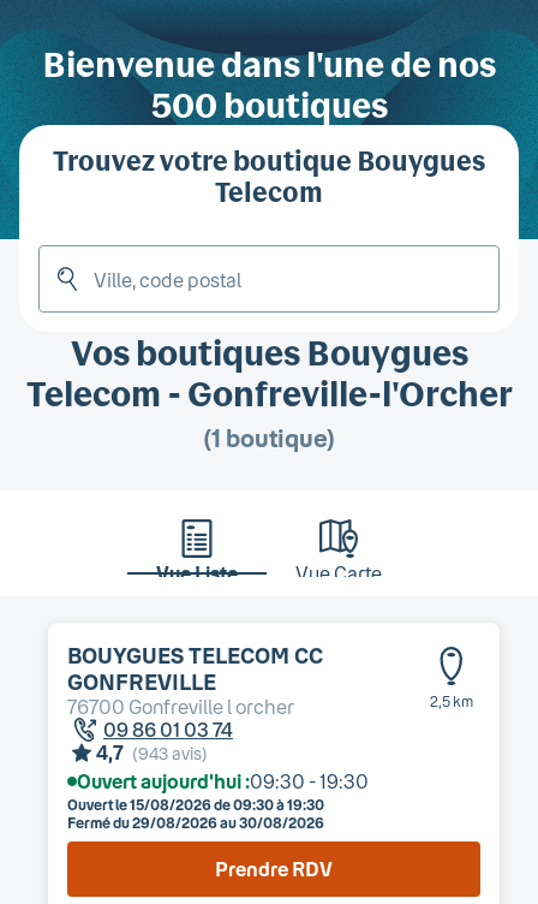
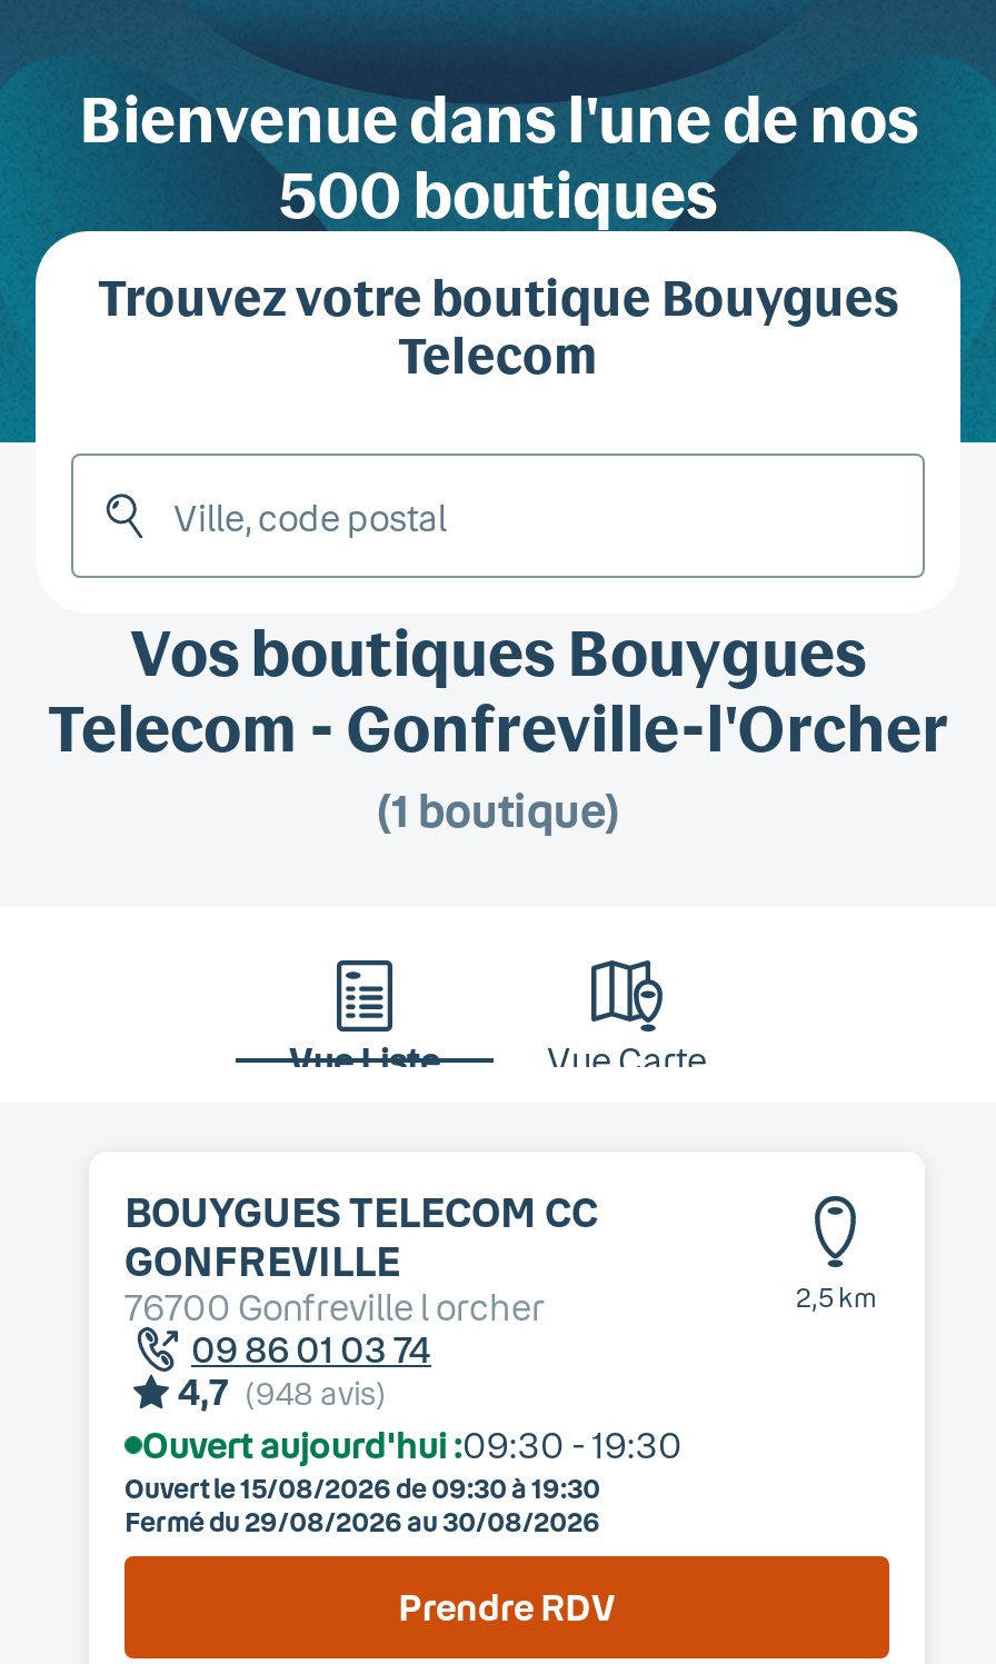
- 4,7 (943 avis)
+ 4,7 (948 avis)
